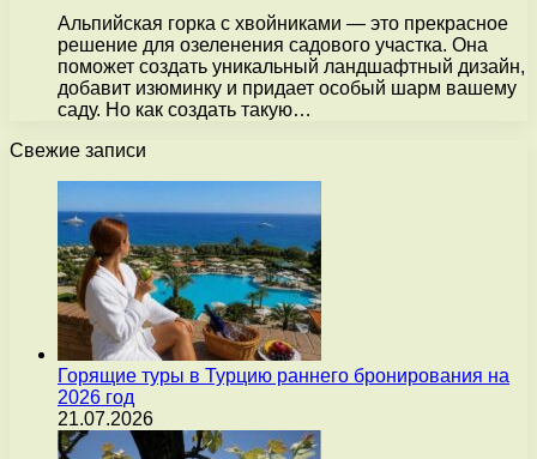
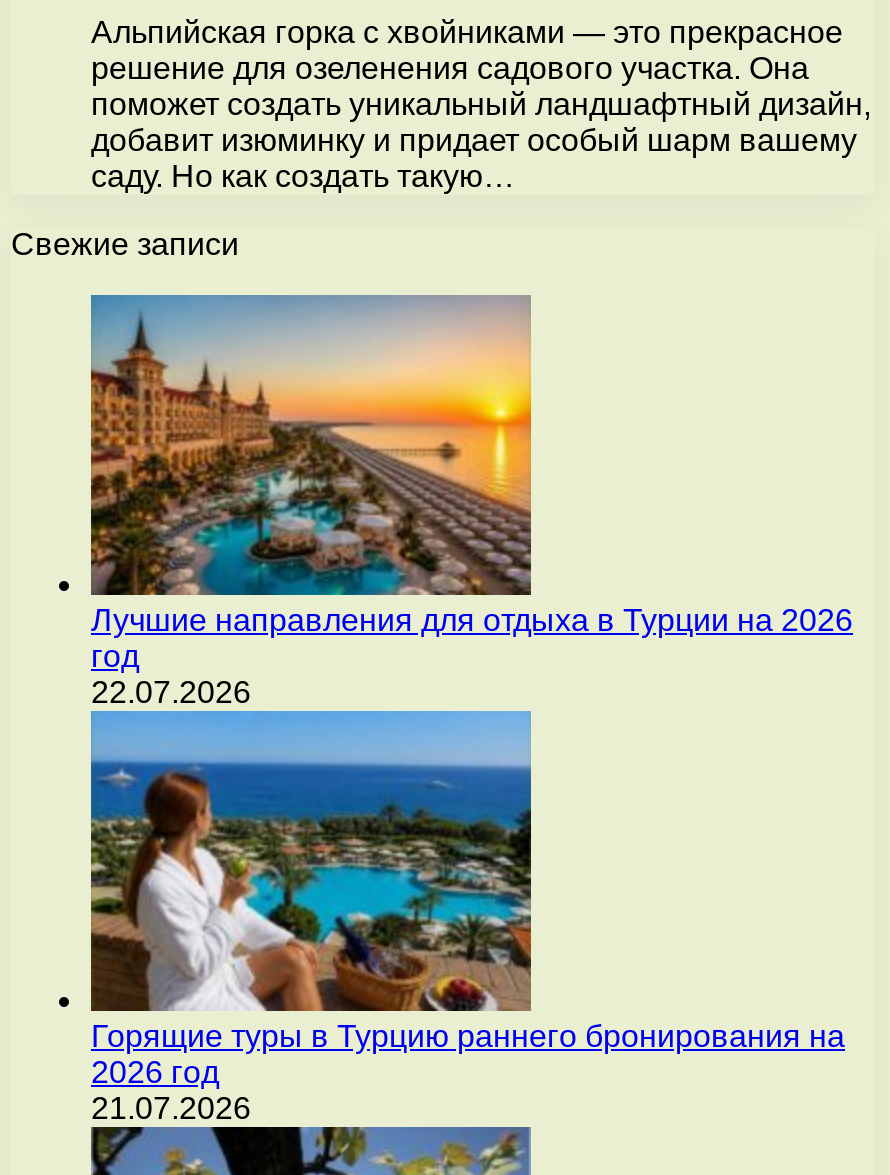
+ [image]
+ Лучшие направления для отдыха в Турции на 2026
+ год
+ 22.07.2026
